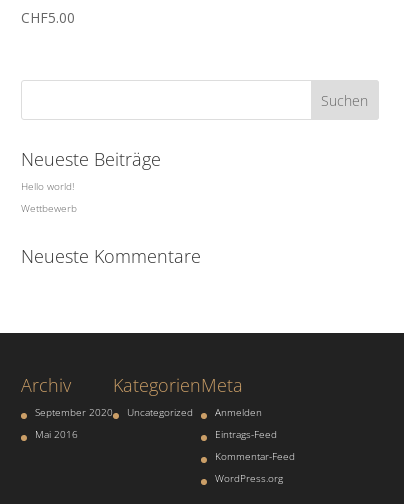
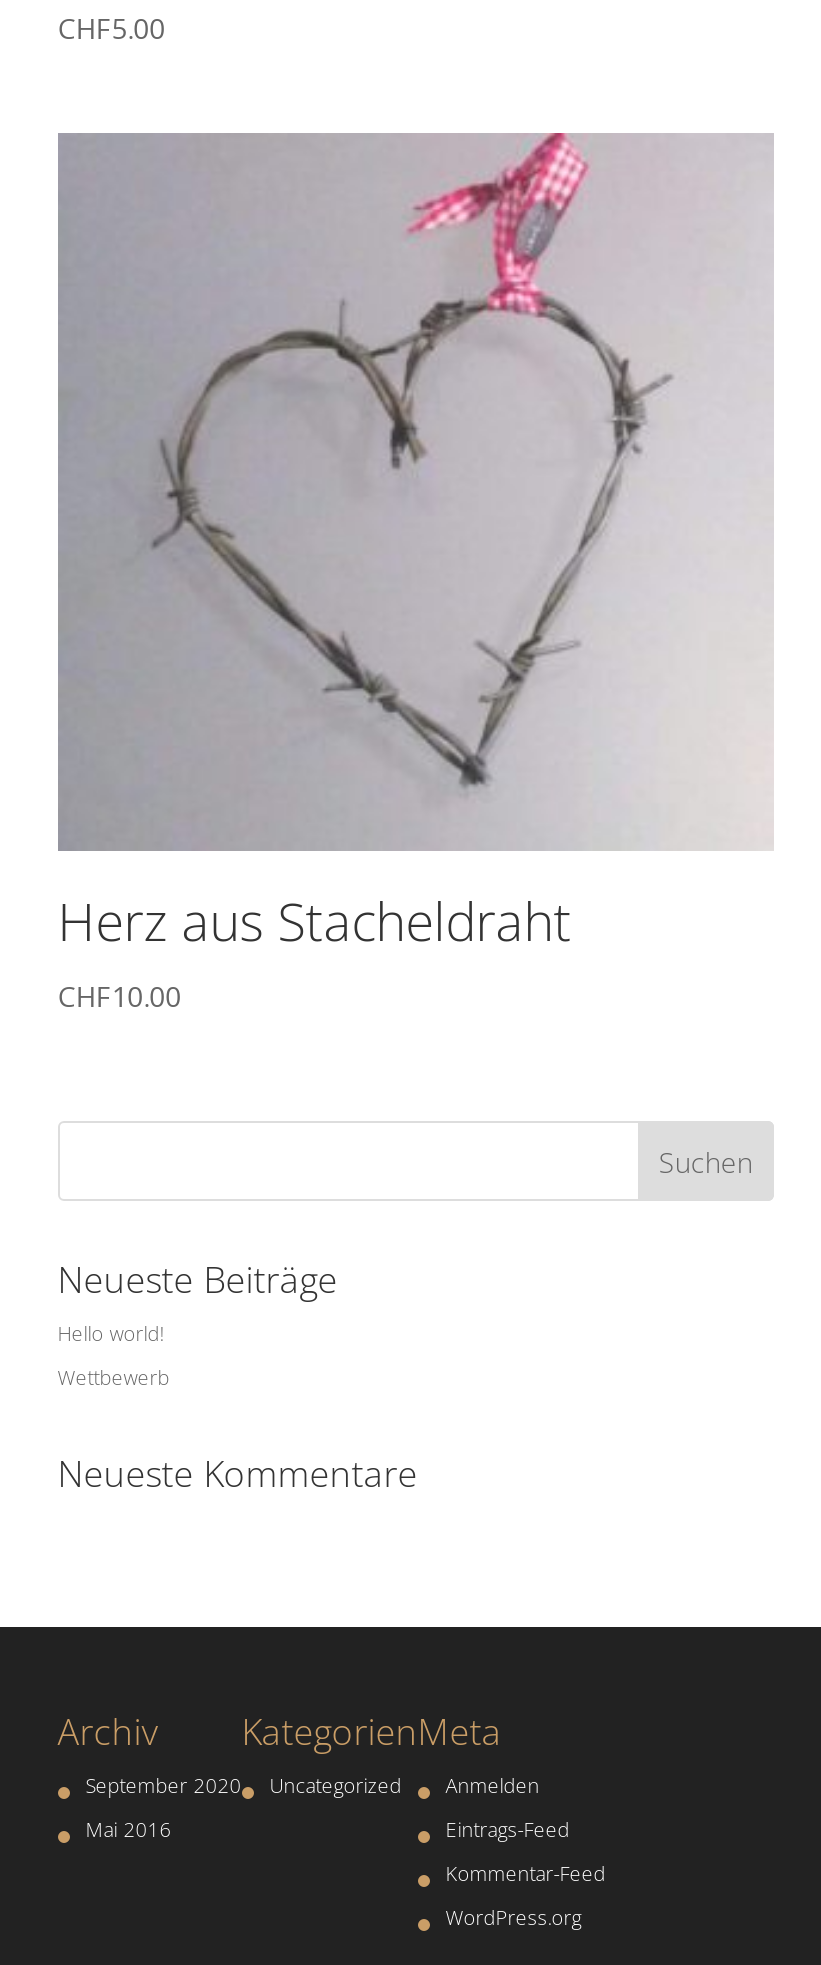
+ [image]
+ Herz aus Stacheldraht
+ CHF10.00
